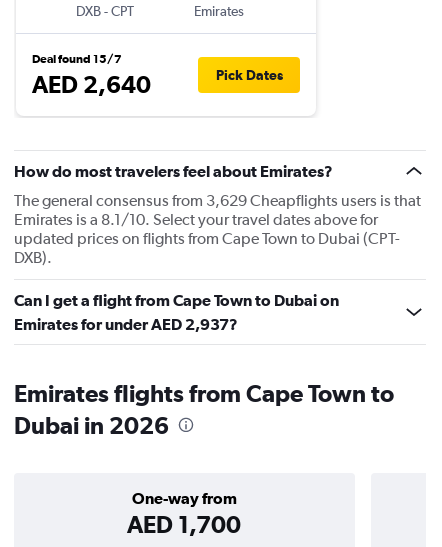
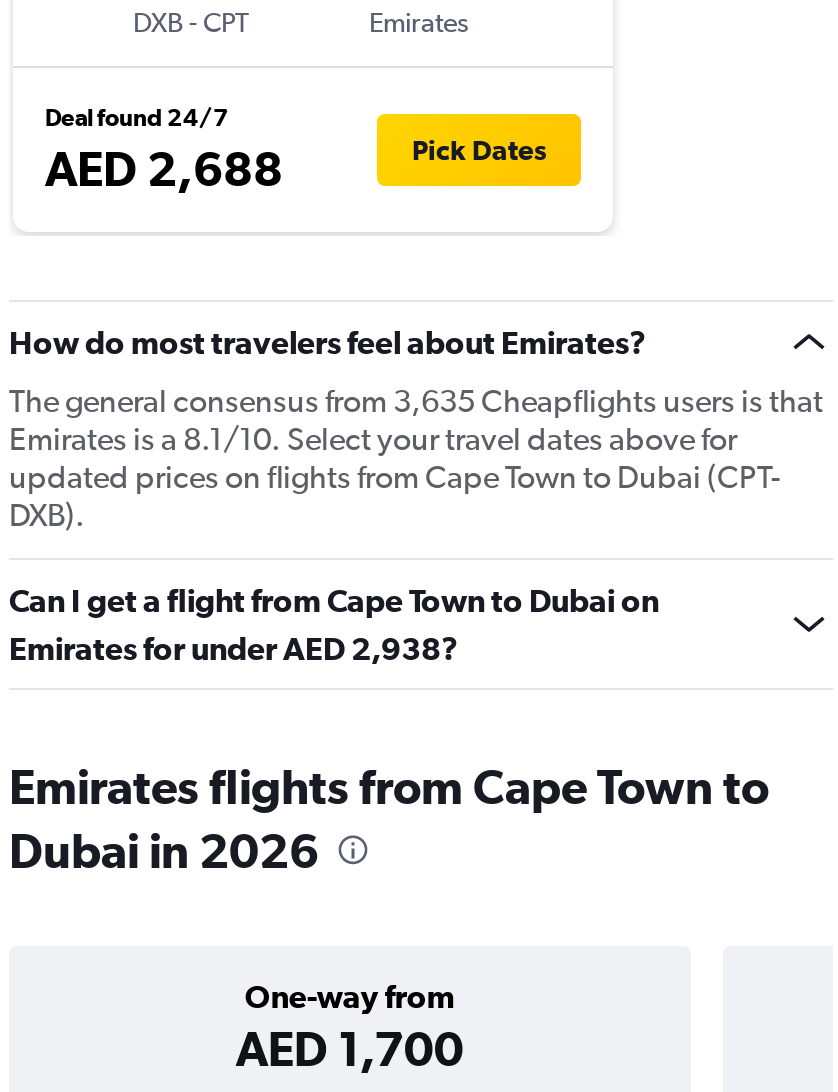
- Deal found 15/7
+ Deal found 24/7

- AED 2,640
+ AED 2,688

- The general consensus from 3,629 Cheapflights users is that
+ The general consensus from 3,635 Cheapflights users is that

- Emirates for under AED 2,937?
+ Emirates for under AED 2,938?
